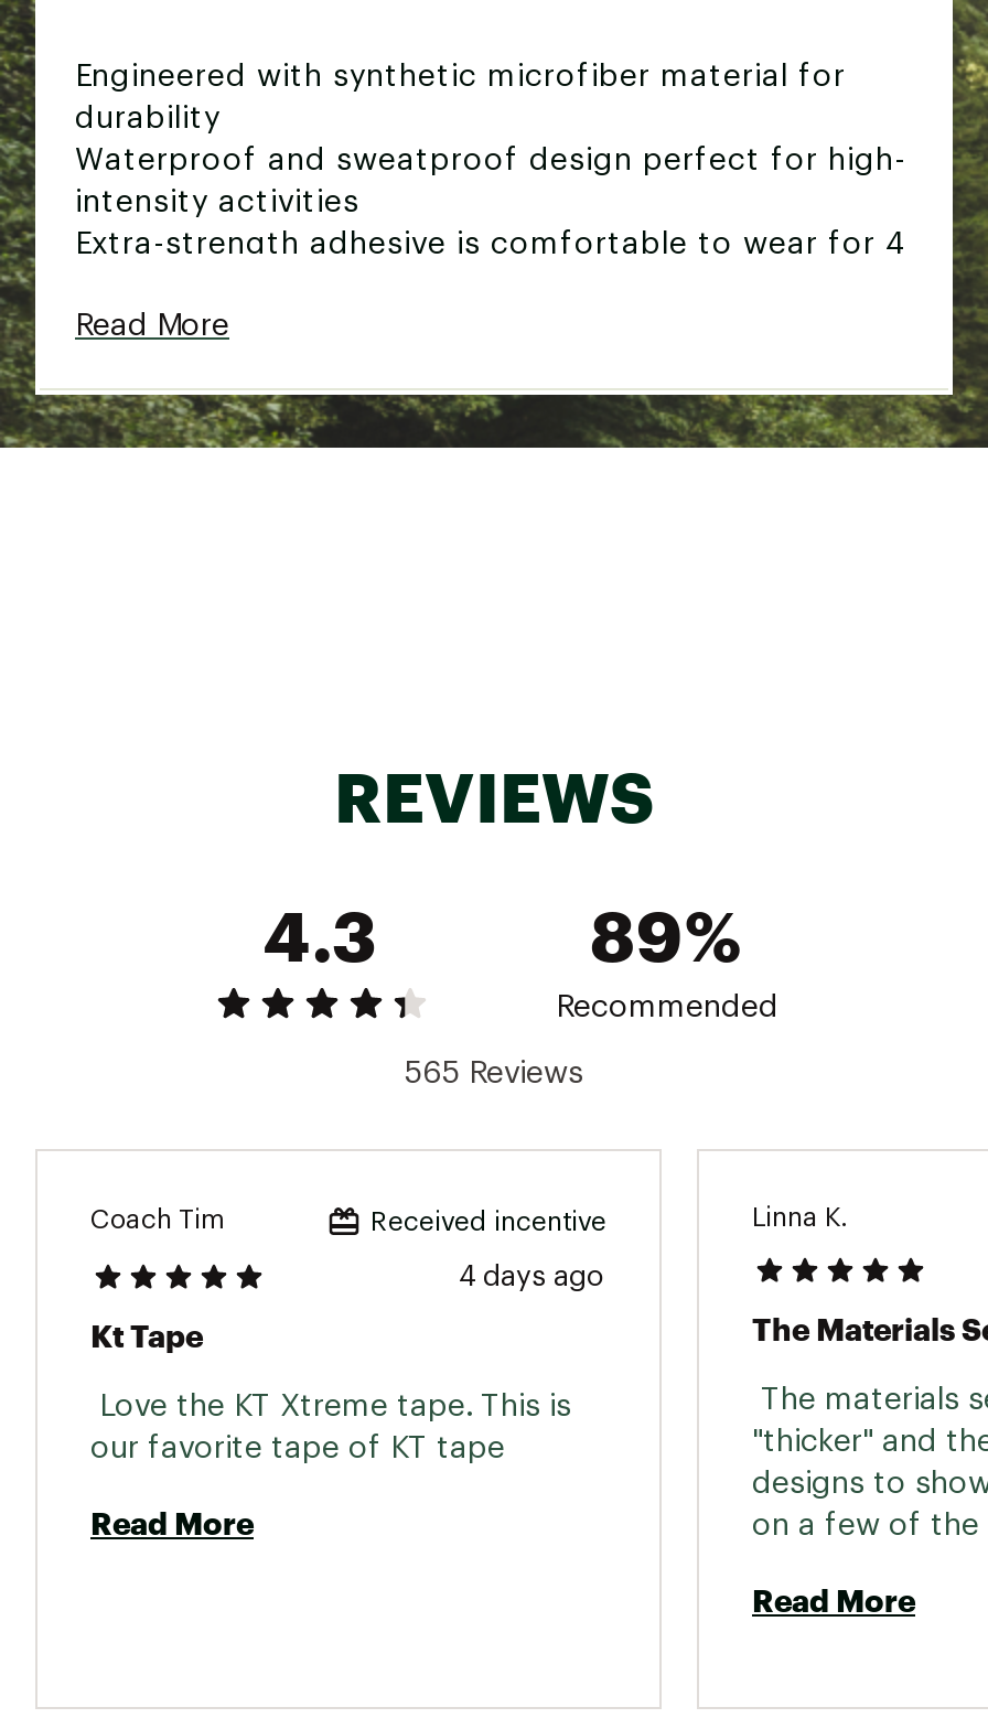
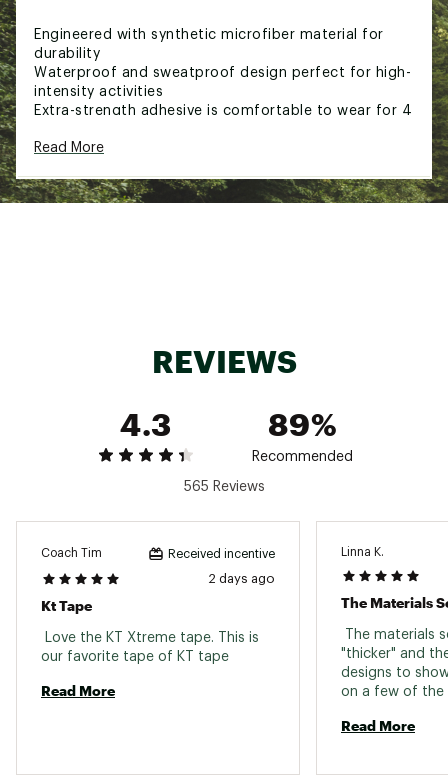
- 4 days ago
+ 2 days ago
